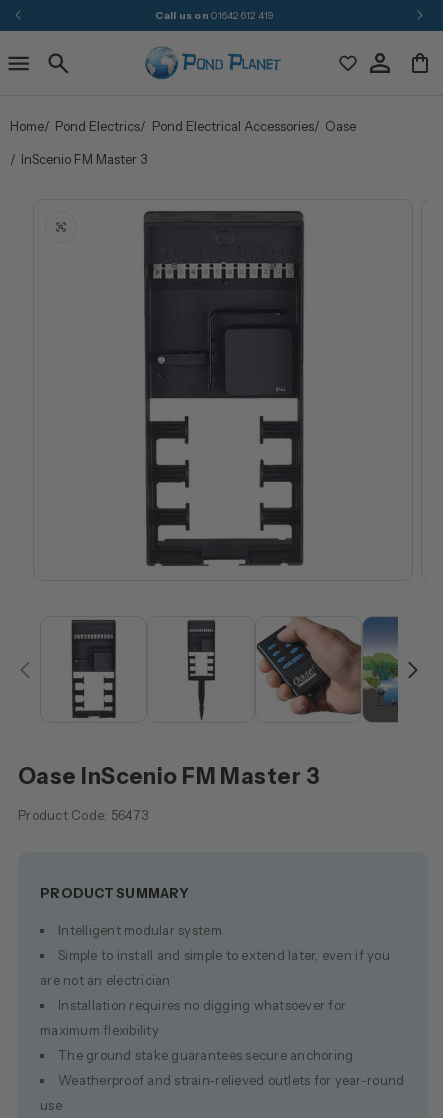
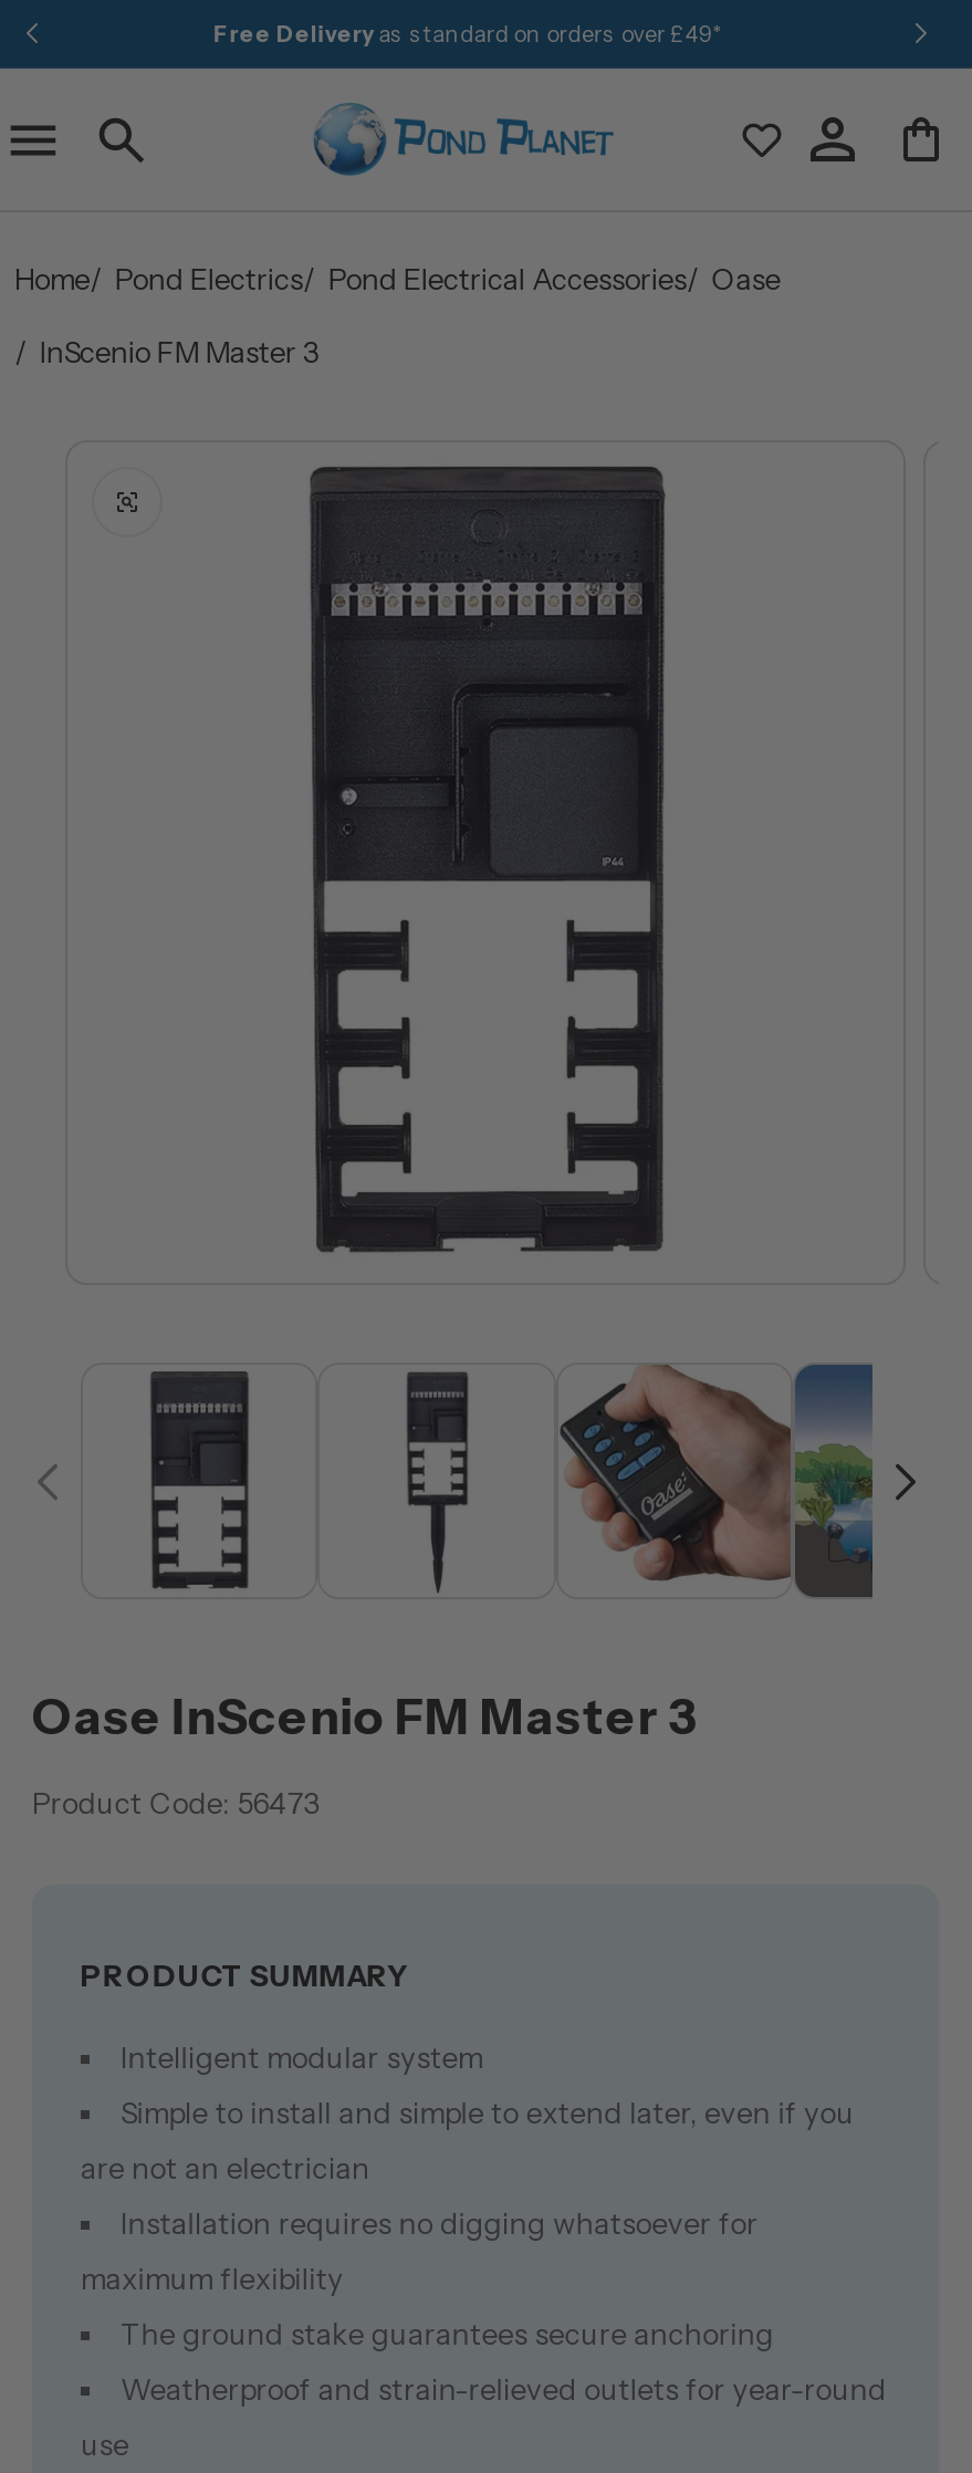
- Call us on 01642 612 419
+ Free Delivery as standard on orders over £49*
